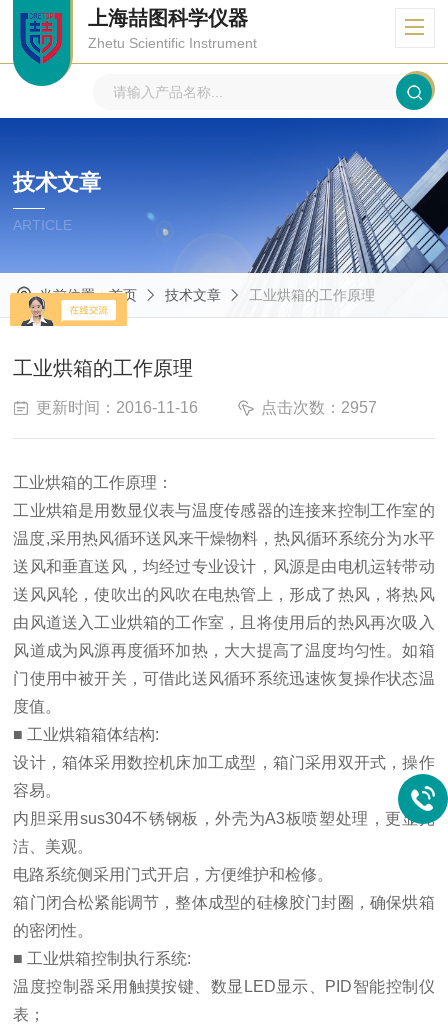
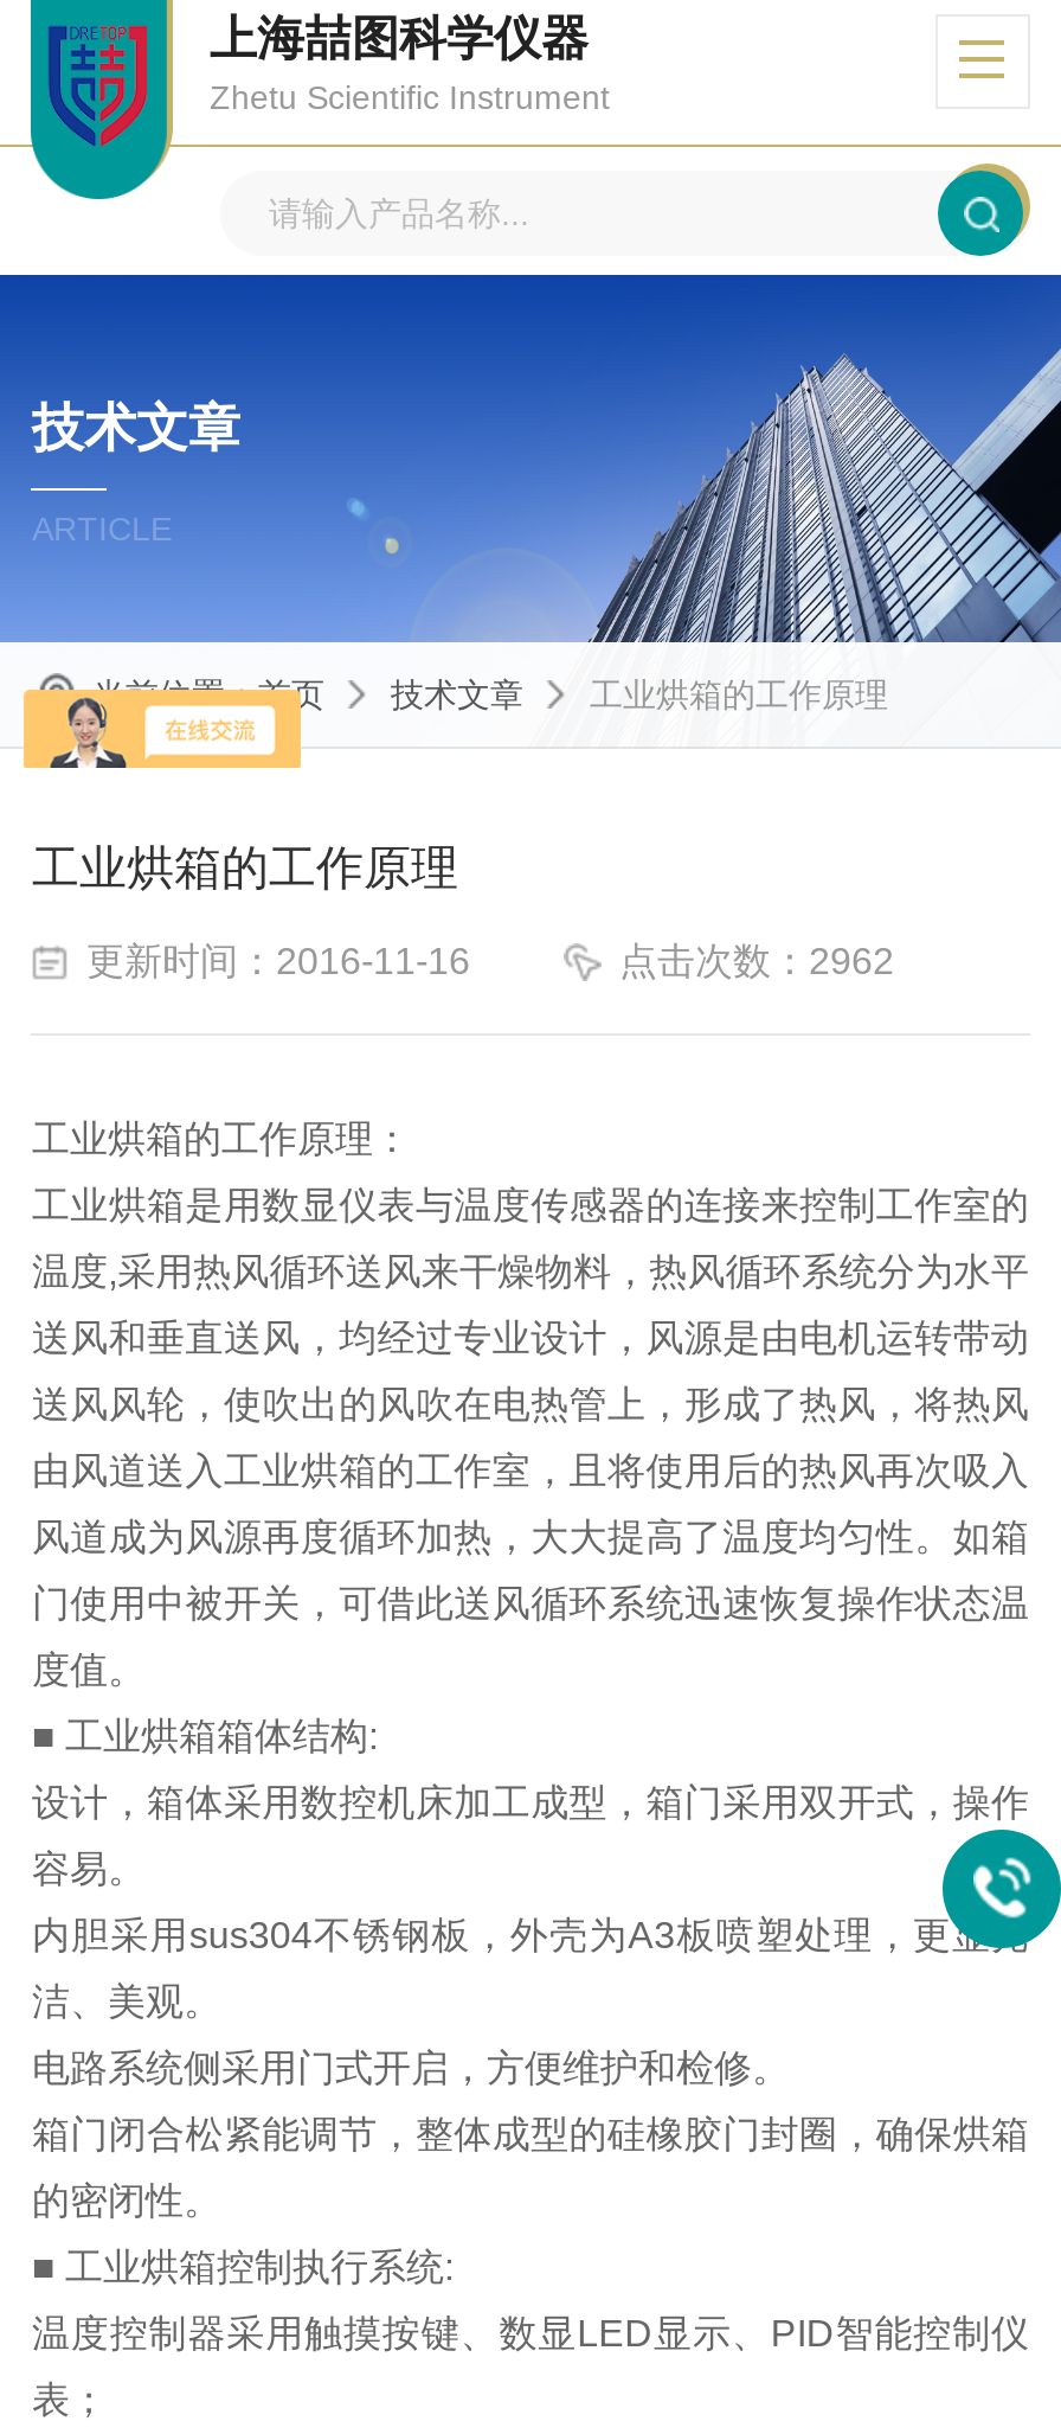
- 点击次数：2957
+ 点击次数：2962
